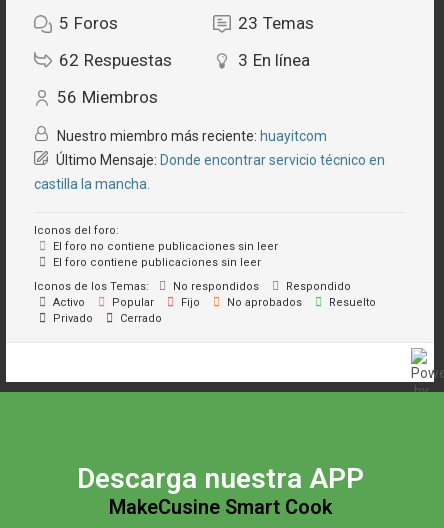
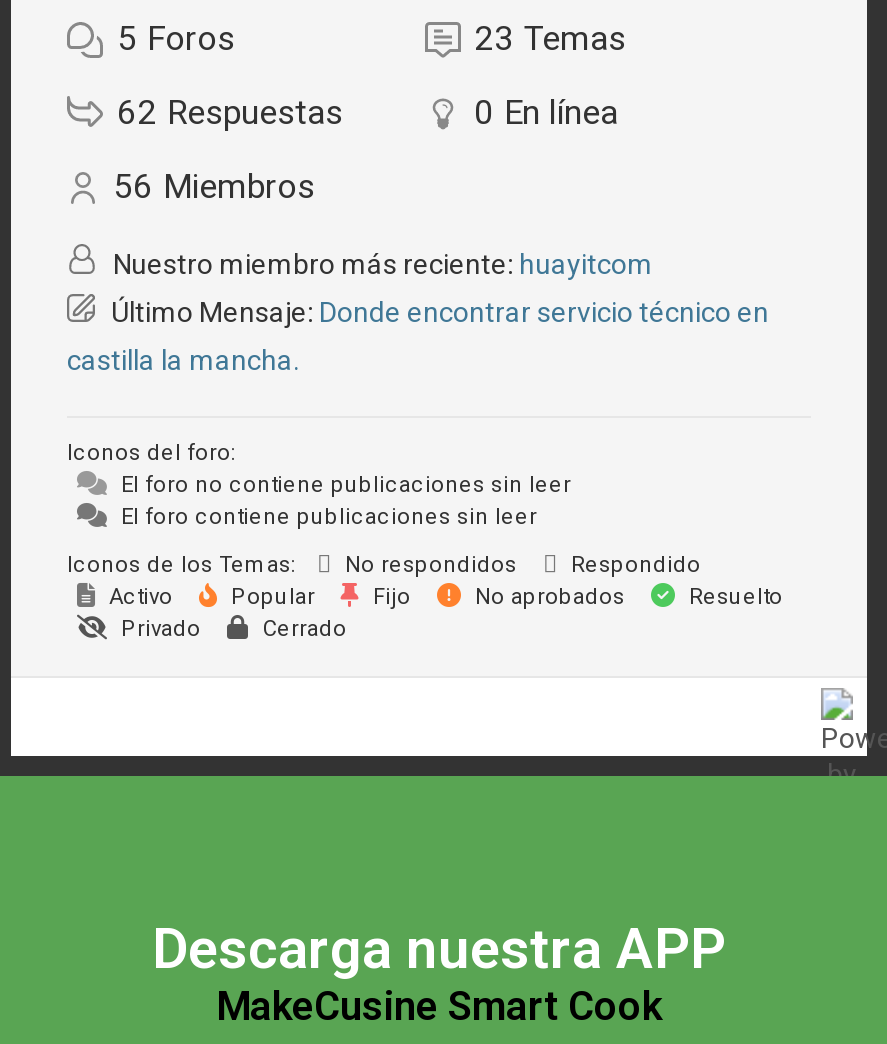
- 3 En línea
+ 0 En línea
